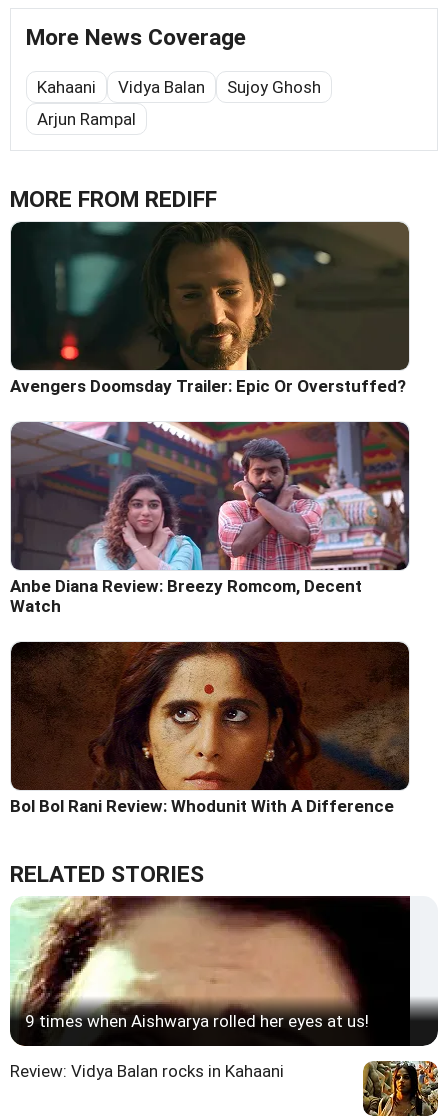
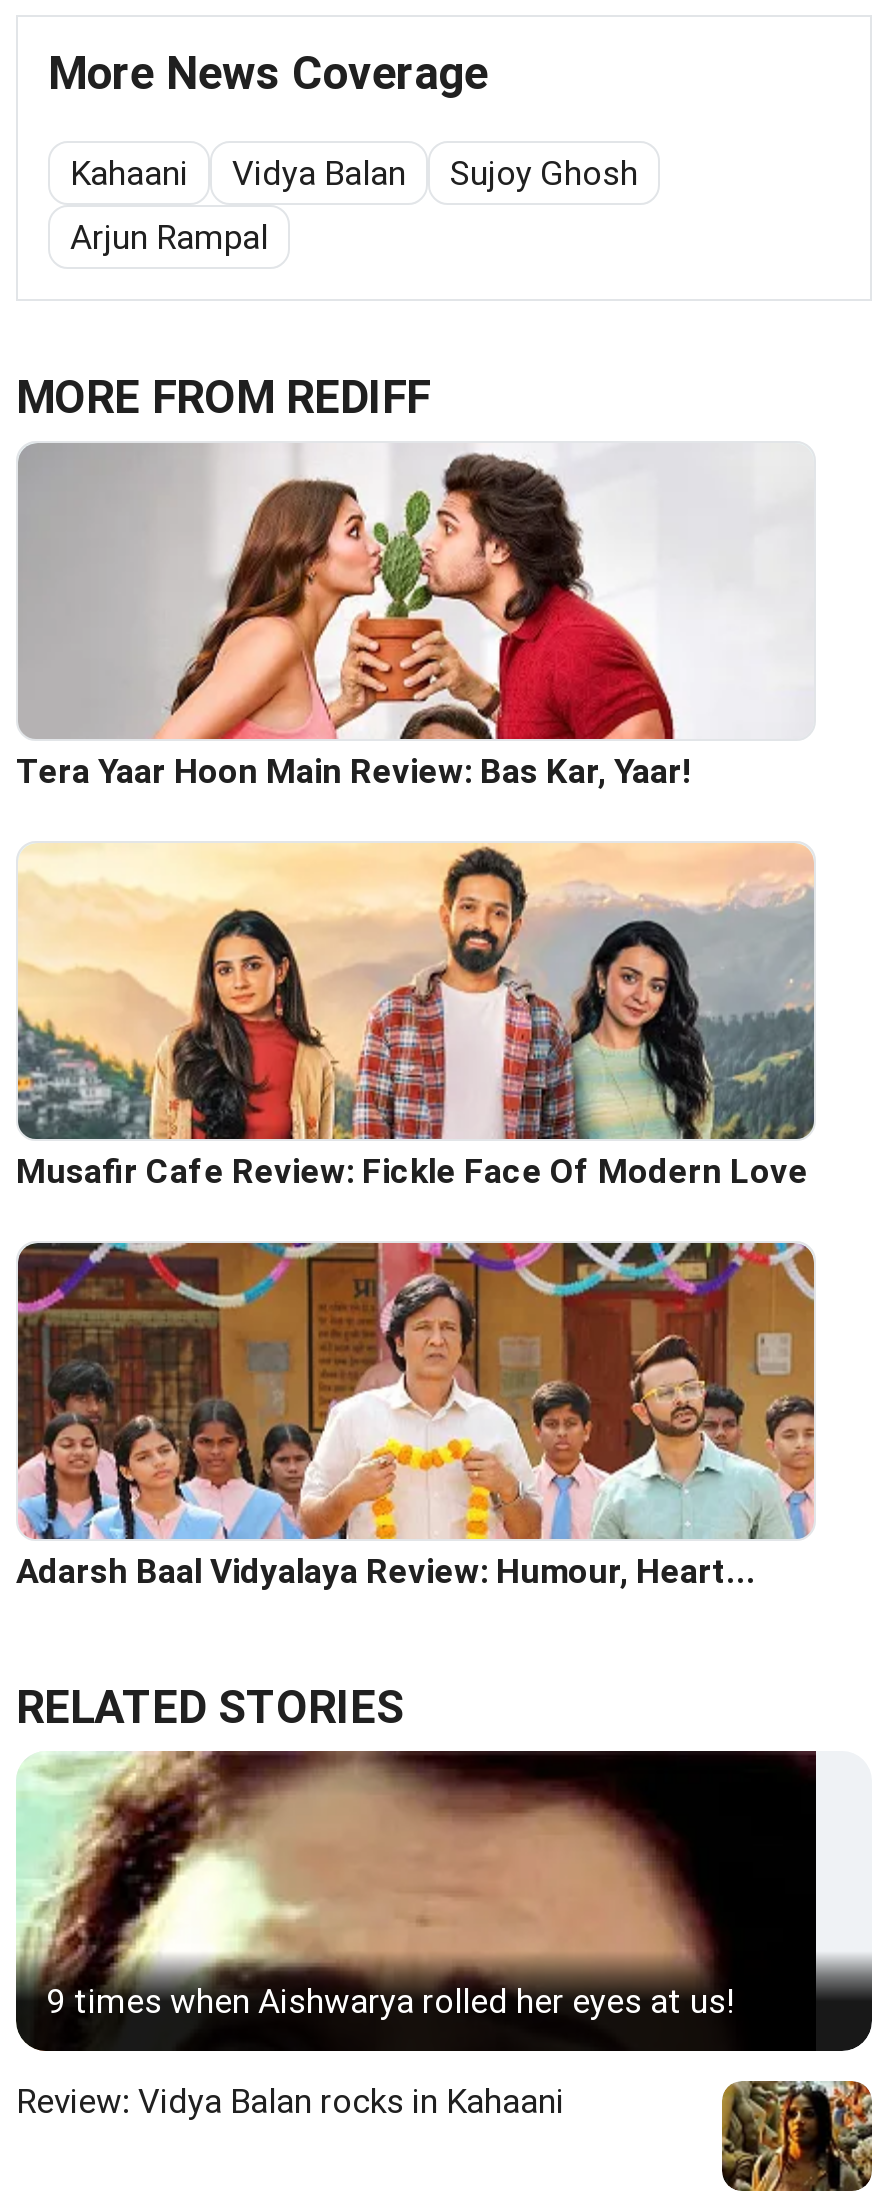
- [image]
- Avengers Doomsday Trailer: Epic Or Overstuffed?
+ [image]
+ Tera Yaar Hoon Main Review: Bas Kar, Yaar!

- [image]
- Anbe Diana Review: Breezy Romcom, Decent
- Watch
+ [image]
+ Musafir Cafe Review: Fickle Face Of Modern Love

- [image]
- Bol Bol Rani Review: Whodunit With A Difference
+ [image]
+ Adarsh Baal Vidyalaya Review: Humour, Heart...
